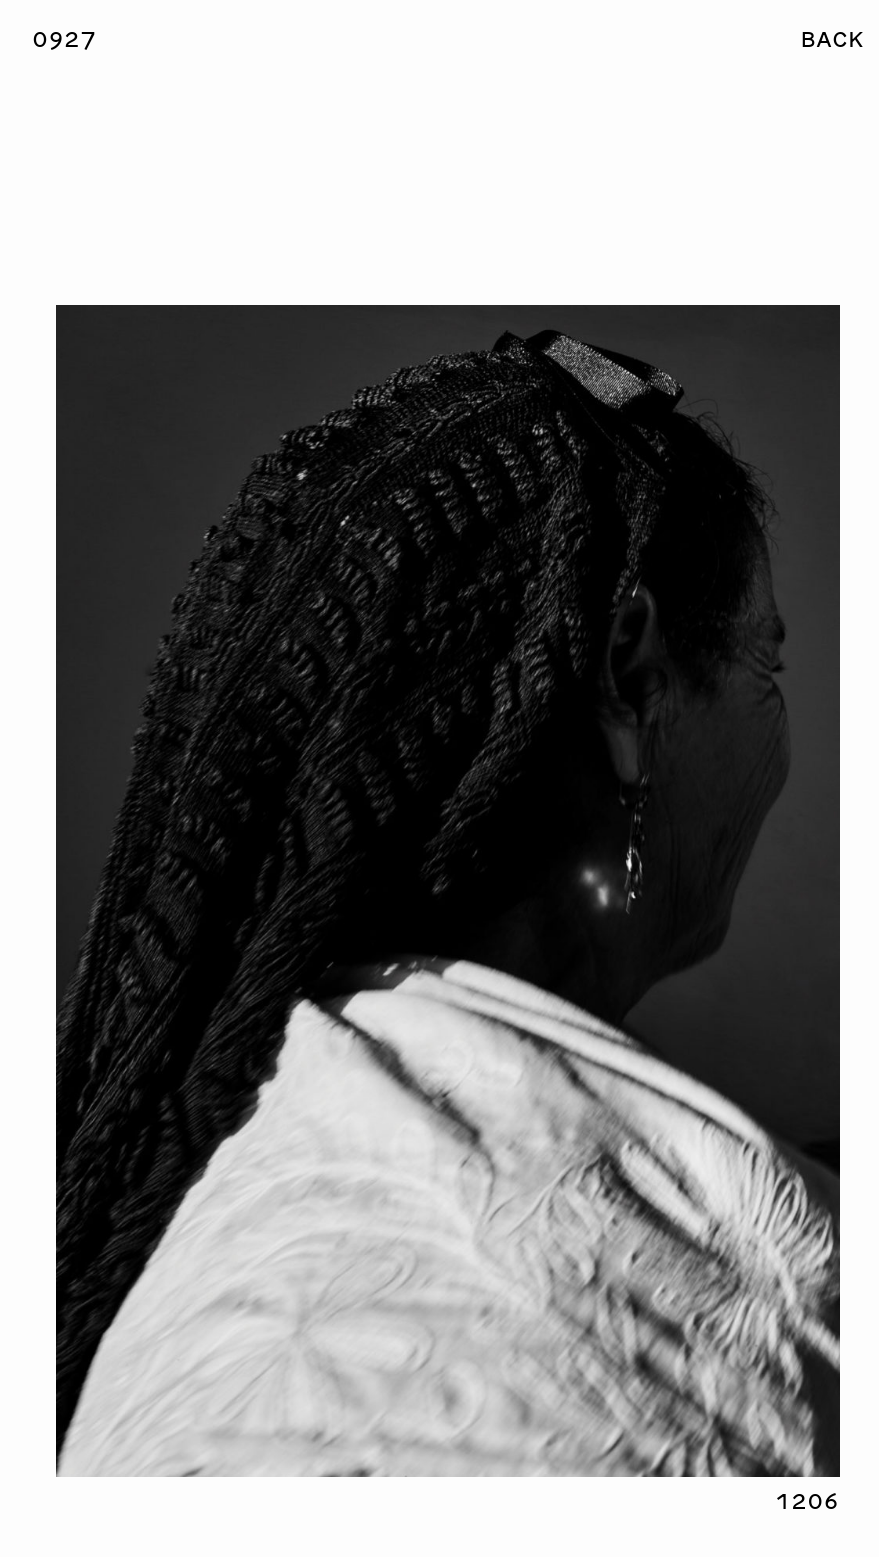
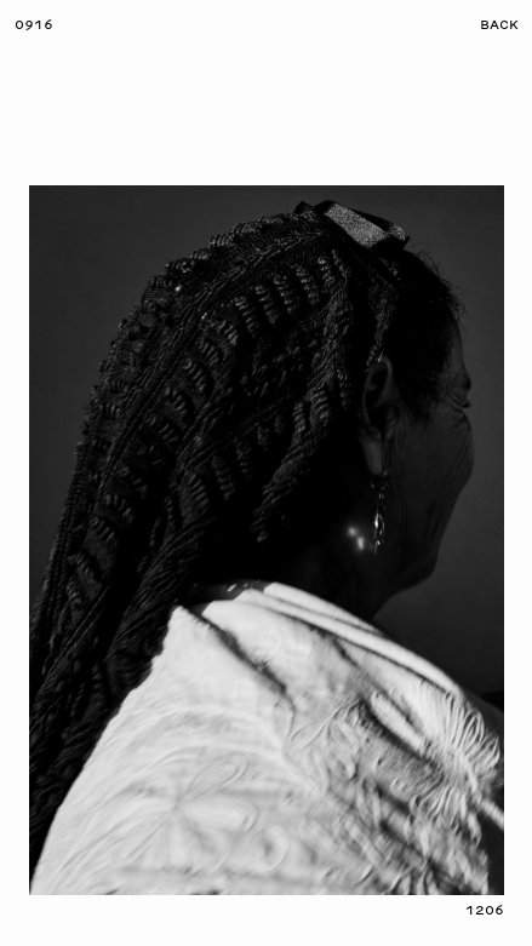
- 0927
+ 0916
